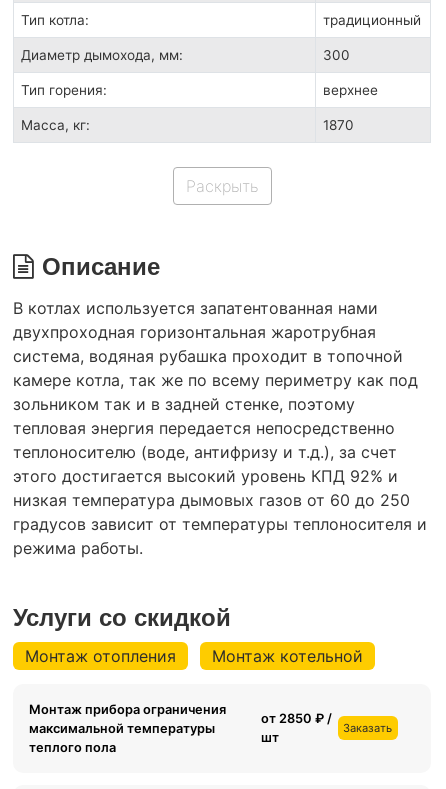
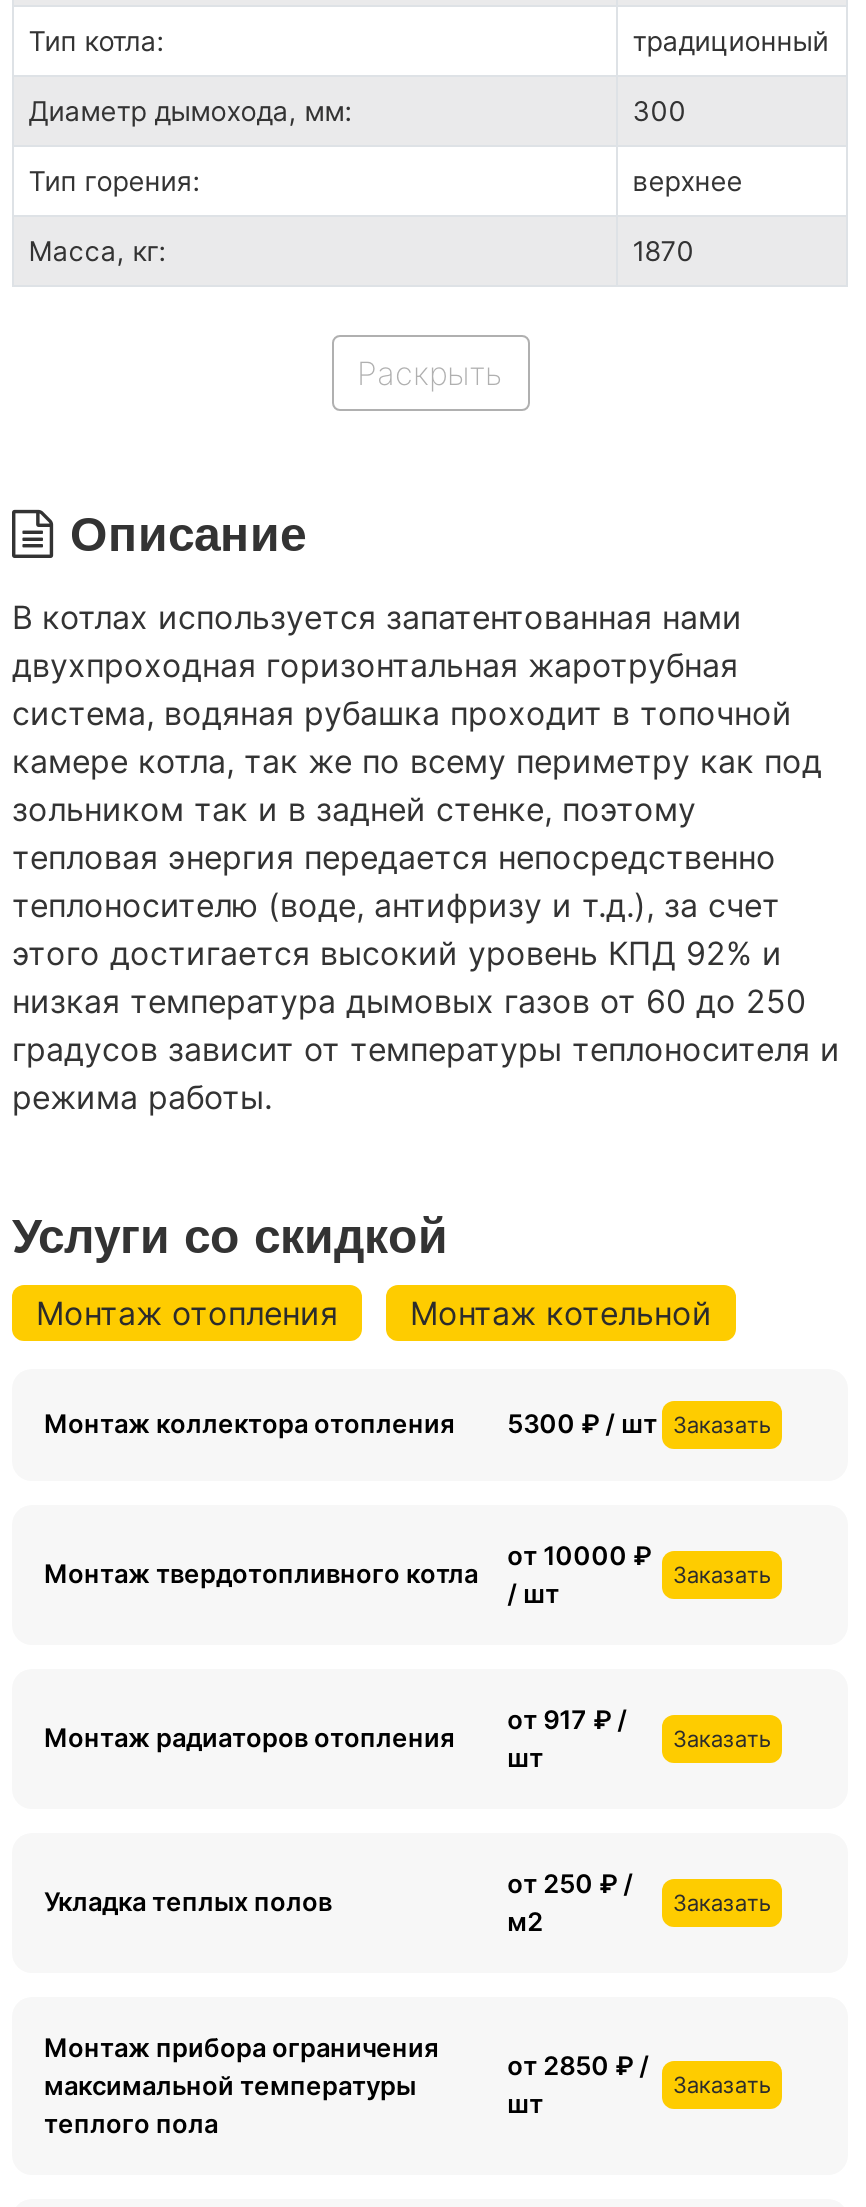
+ Монтаж коллектора отопления
+ 5300 ₽ / шт Заказать

+ Монтаж твердотопливного котла

+ Монтаж радиаторов отопления

+ Укладка теплых полов

+ от 10000 ₽
+ / шт

+ от 917 ₽ /
+ шт

+ от 250 ₽ /
+ м2

+ Заказать

+ Заказать

+ Заказать
